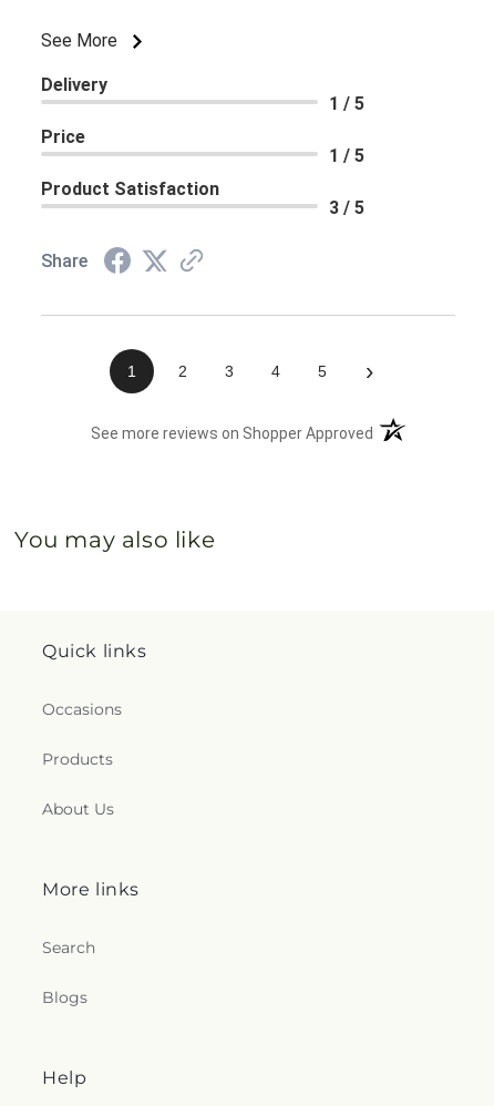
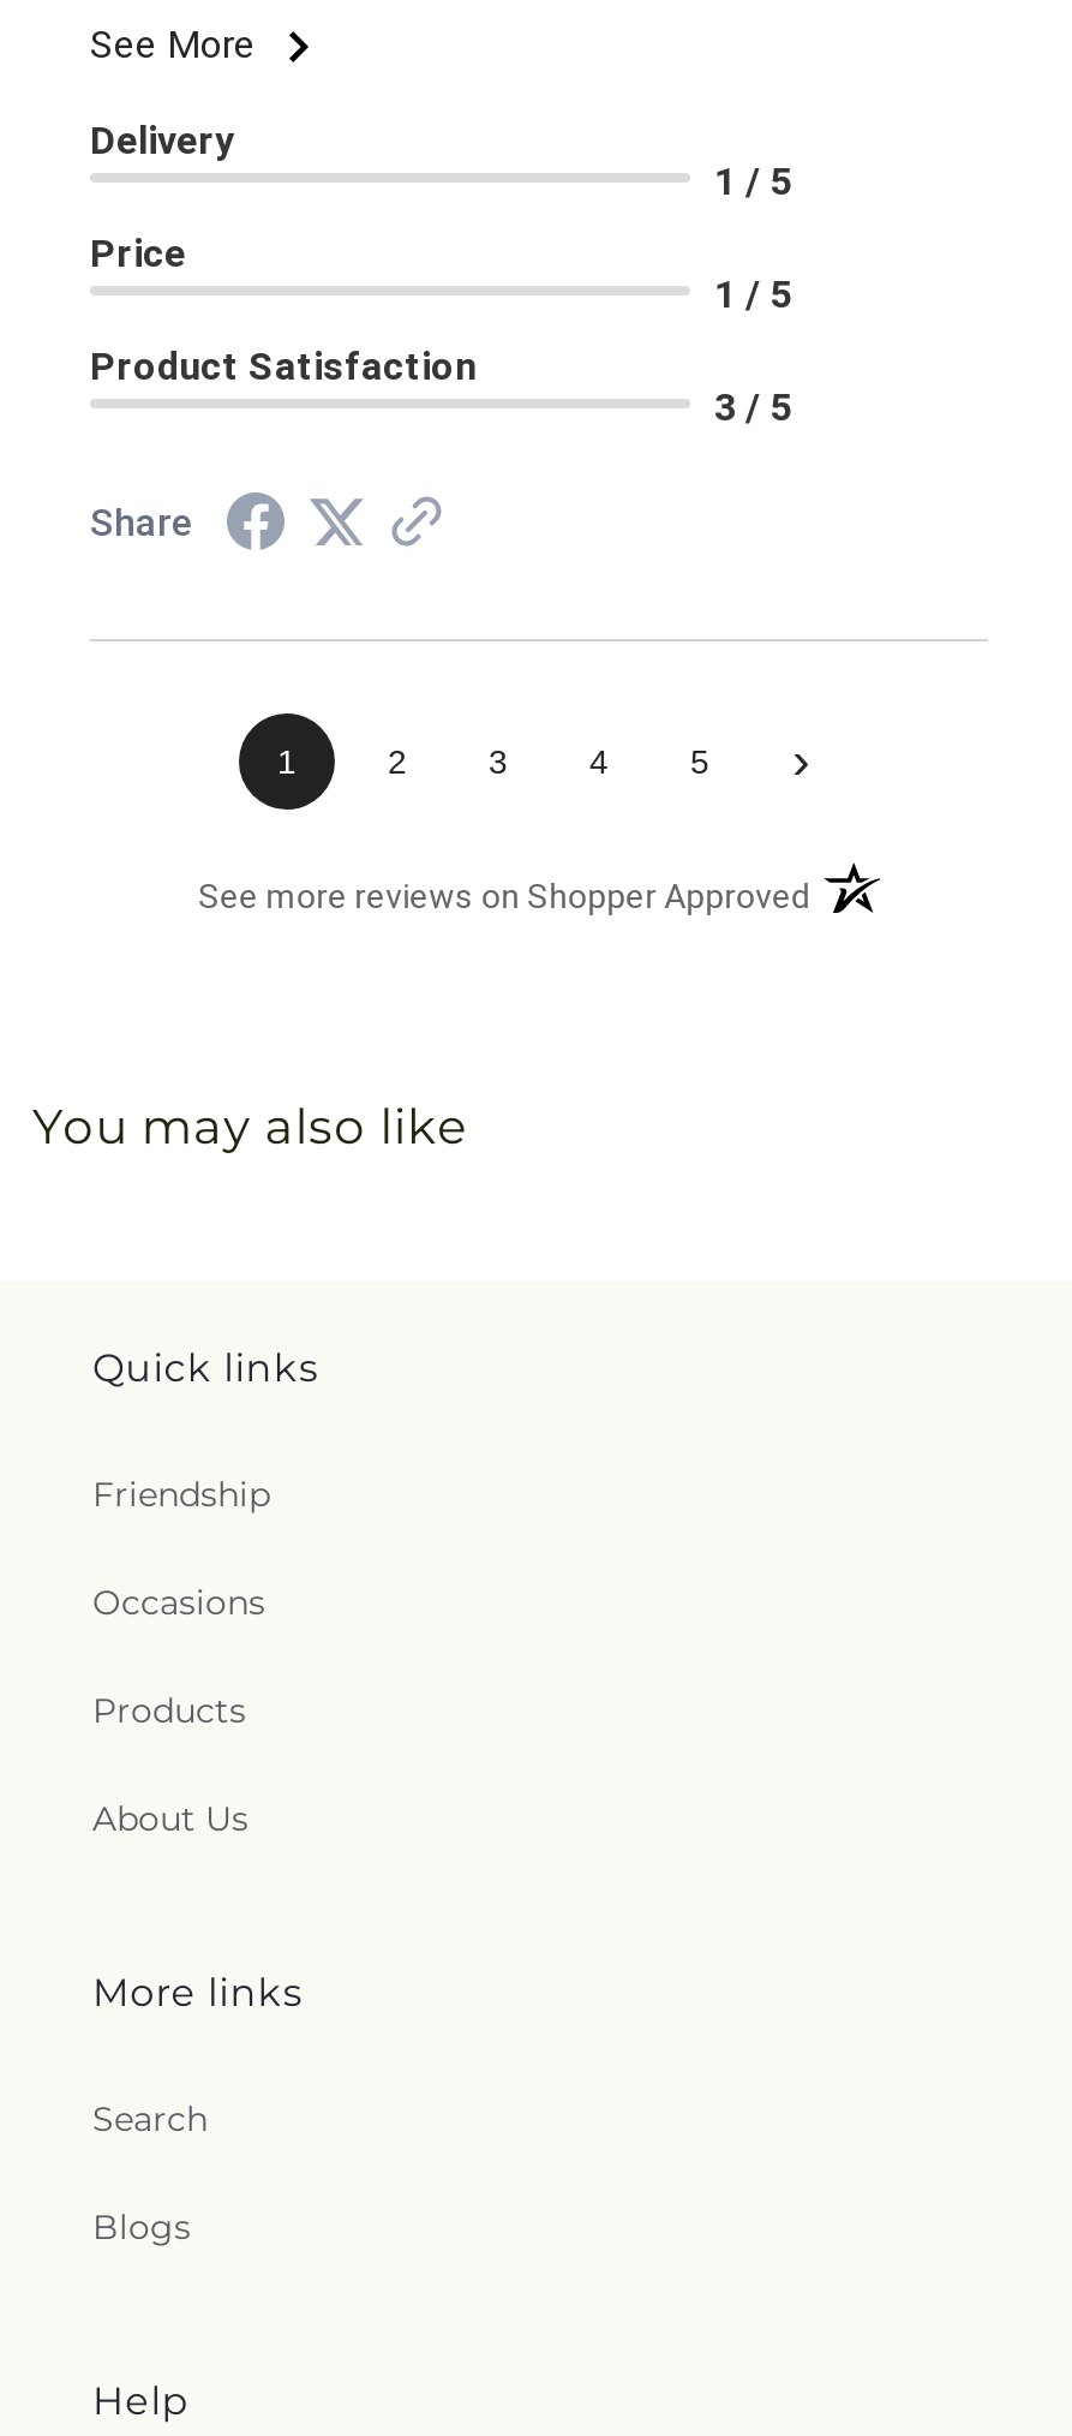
+ Friendship
